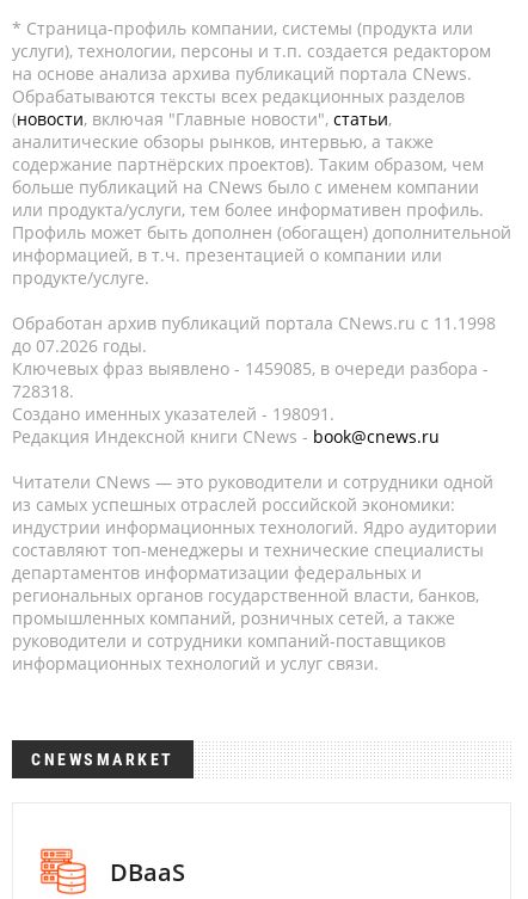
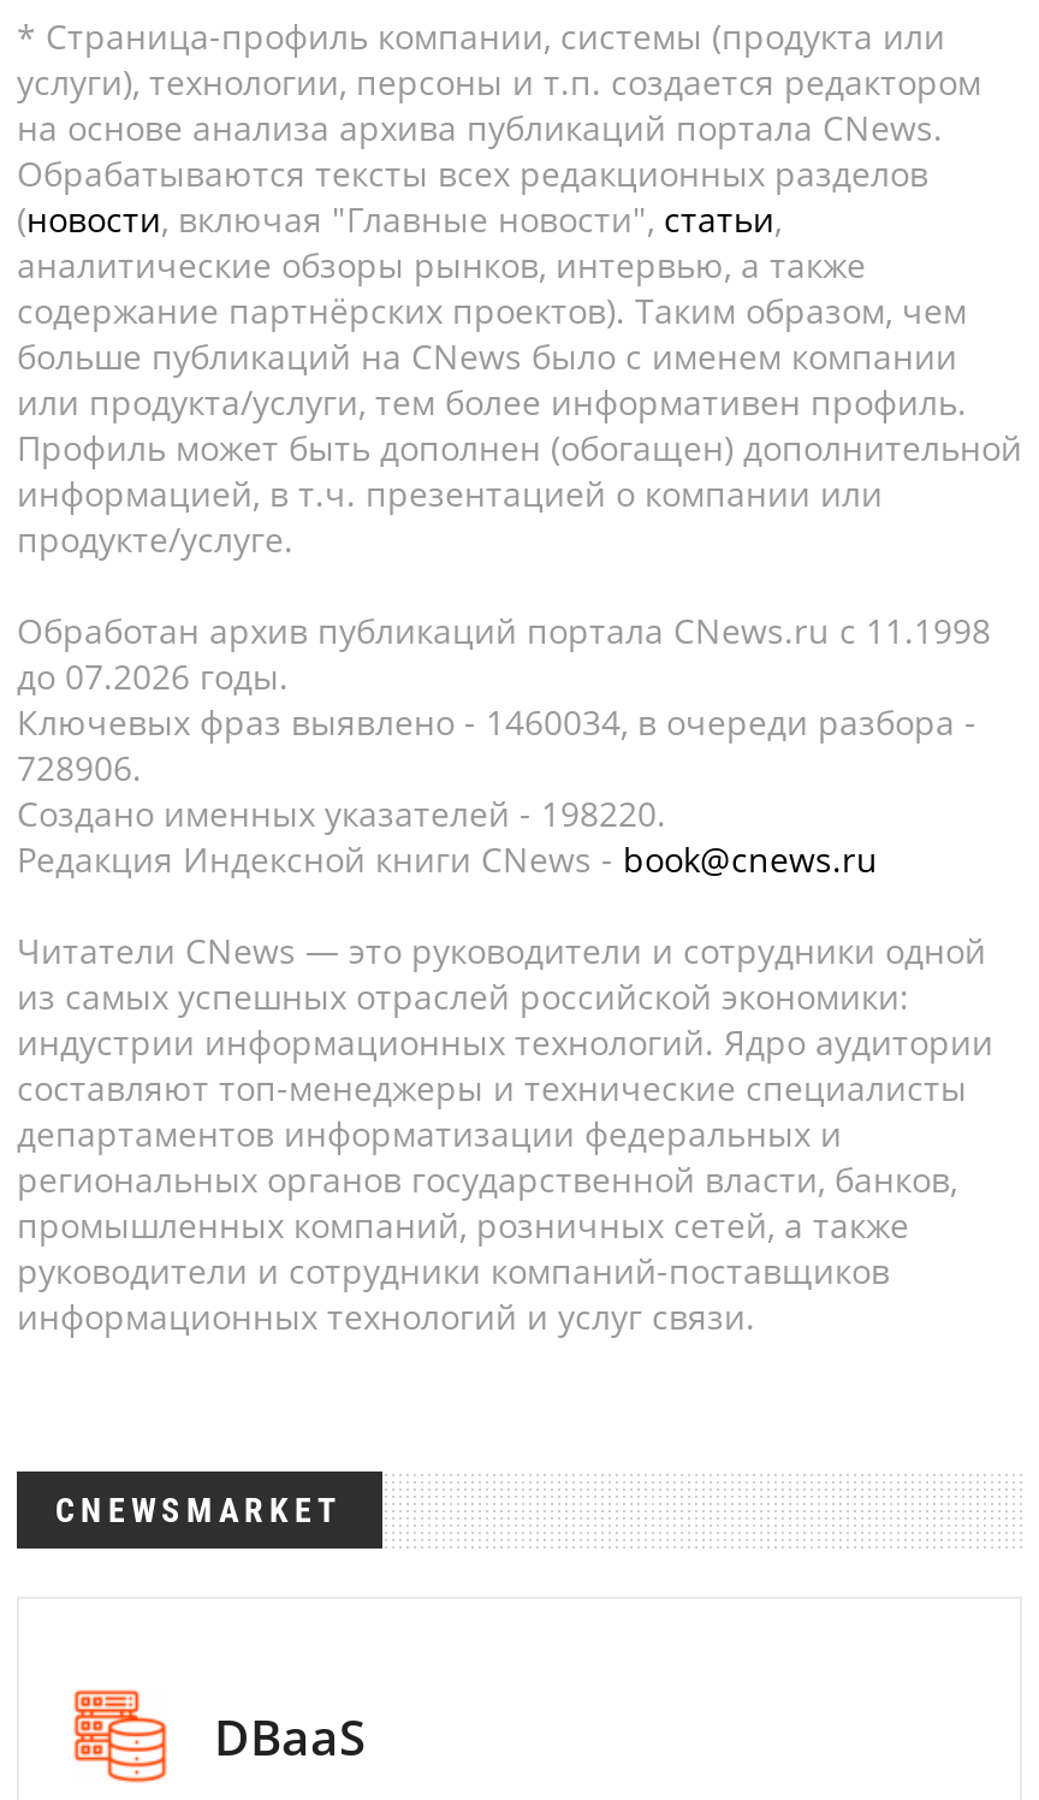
- Ключевых фраз выявлено - 1459085, в очереди разбора -
+ Ключевых фраз выявлено - 1460034, в очереди разбора -

- 728318.
+ 728906.

- Создано именных указателей - 198091.
+ Создано именных указателей - 198220.
